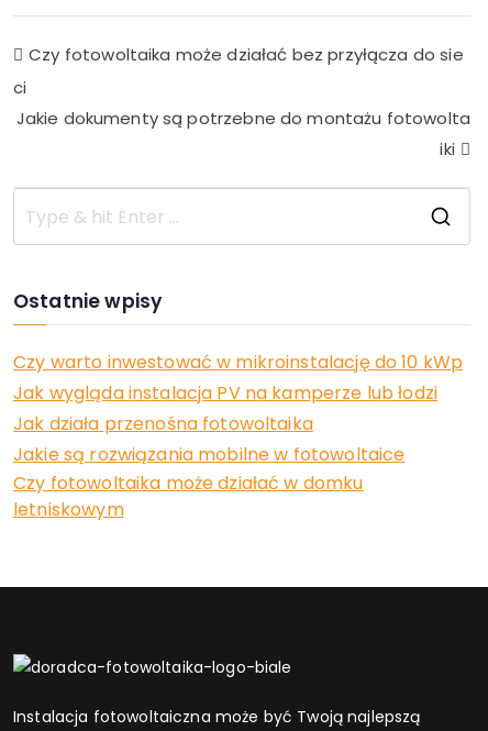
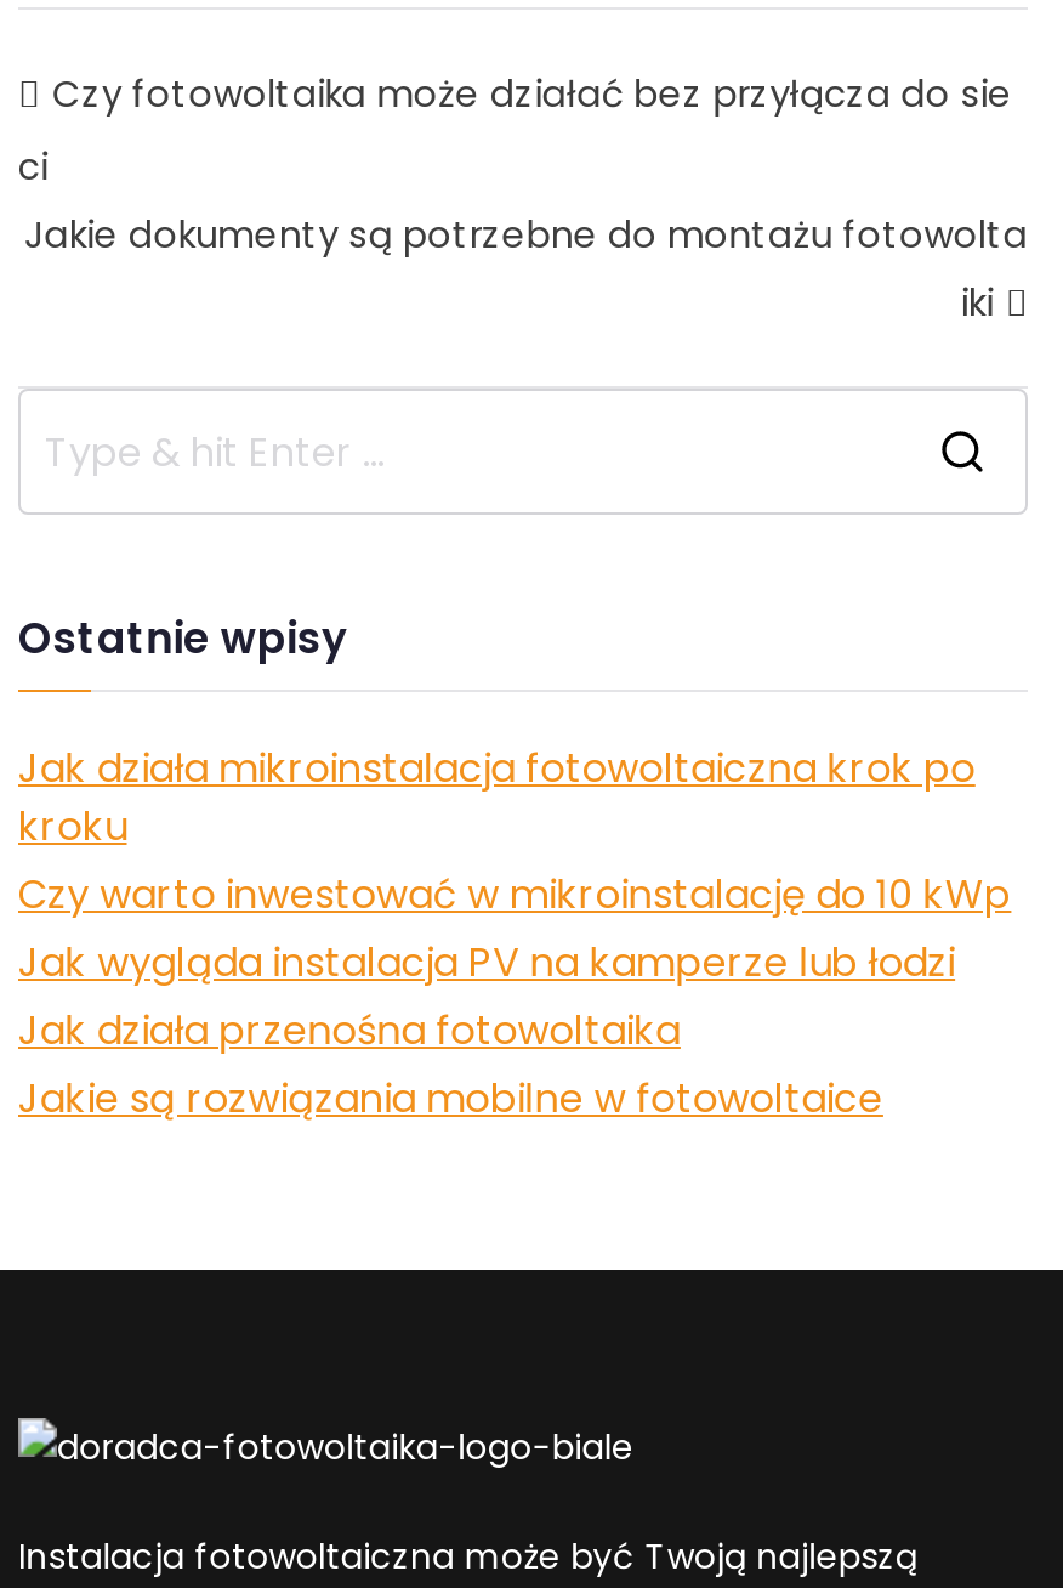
moved down: Czy warto inwestować w mikroinstalację do 10 kWp | Jak wygląda instalacja PV na kamperze lub łodzi | Jak działa przenośna fotowoltaika | Jakie są rozwiązania mobilne w fotowoltaice

+ Jak działa mikroinstalacja fotowoltaiczna krok po
+ kroku

- Czy fotowoltaika może działać w domku
- letniskowym
